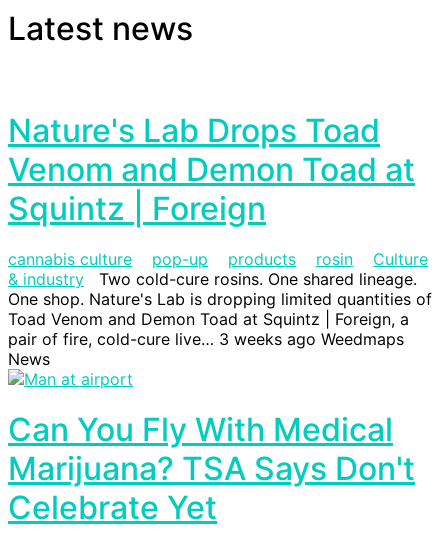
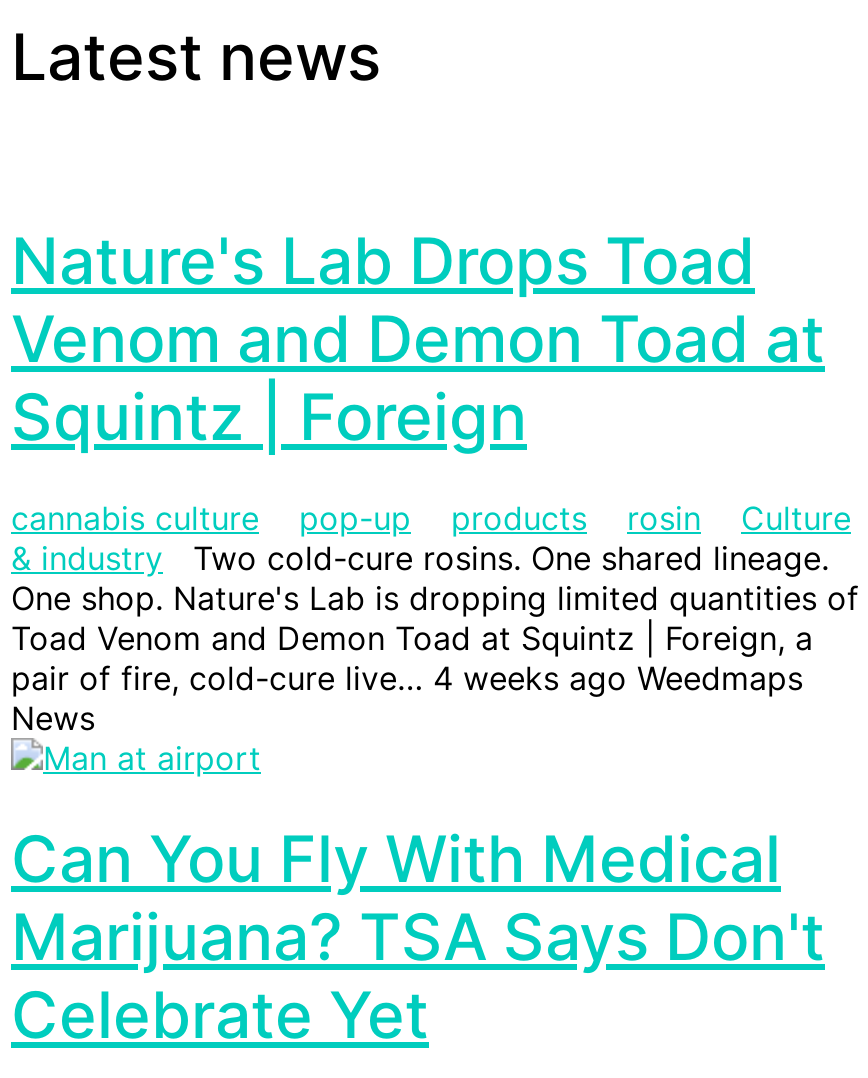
- pair of fire, cold-cure live… 3 weeks ago Weedmaps
+ pair of fire, cold-cure live… 4 weeks ago Weedmaps
